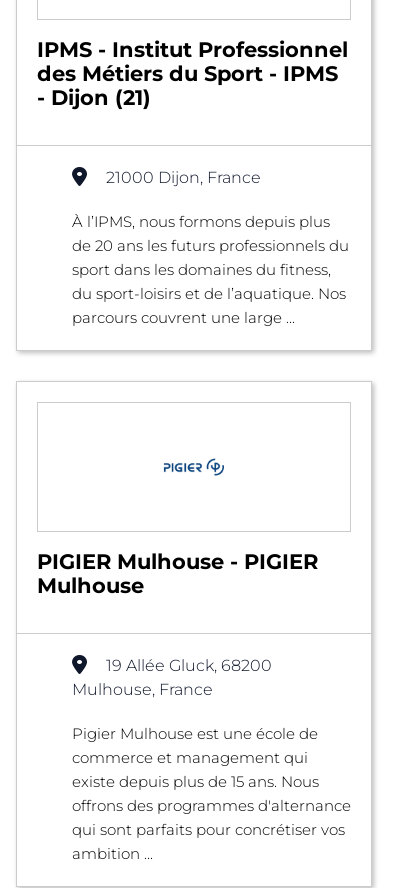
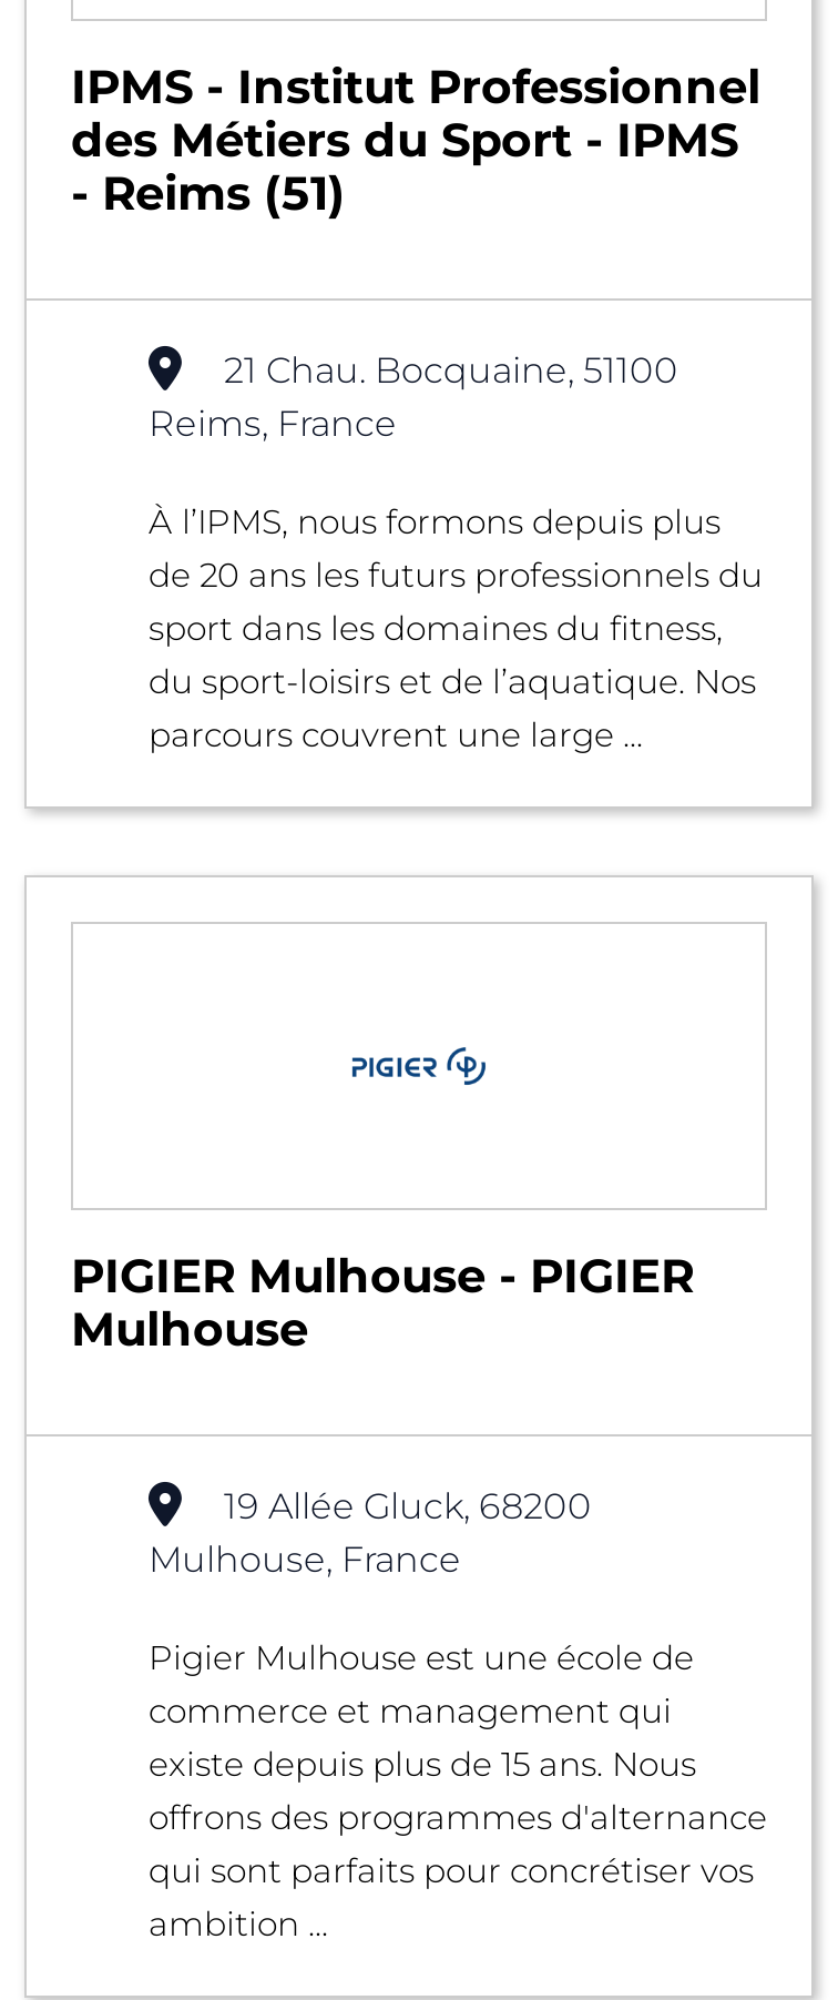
- - Dijon (21)
+ - Reims (51)

- 21000 Dijon, France
+ 21 Chau. Bocquaine, 51100
+ Reims, France
